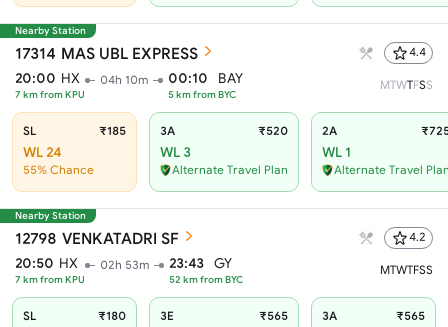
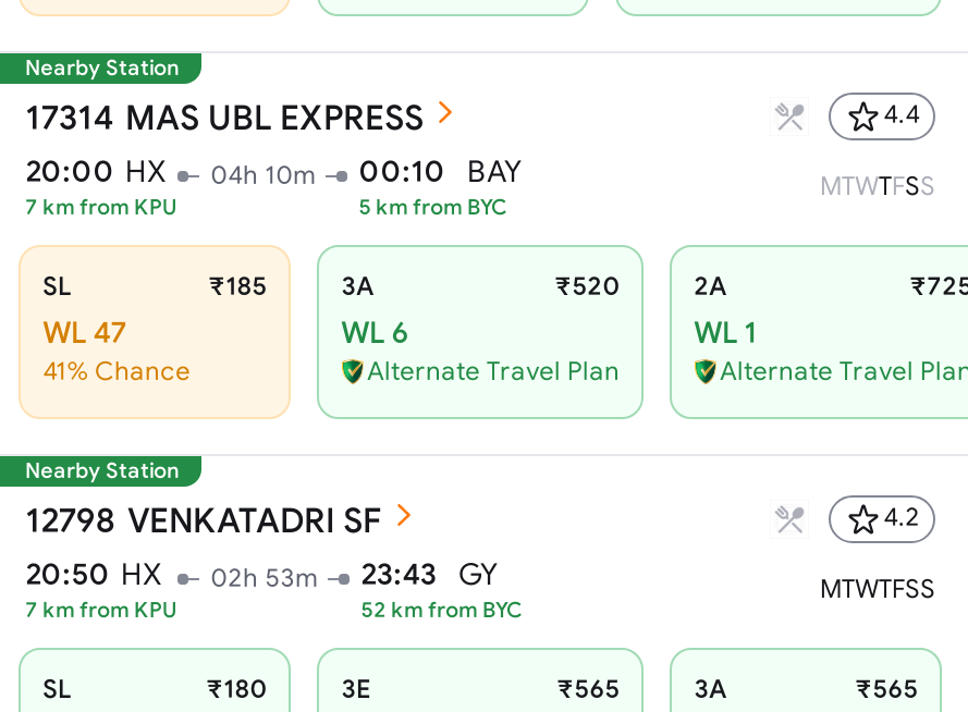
- WL 24
+ WL 47

- WL 3
+ WL 6

- 55% Chance
+ 41% Chance
